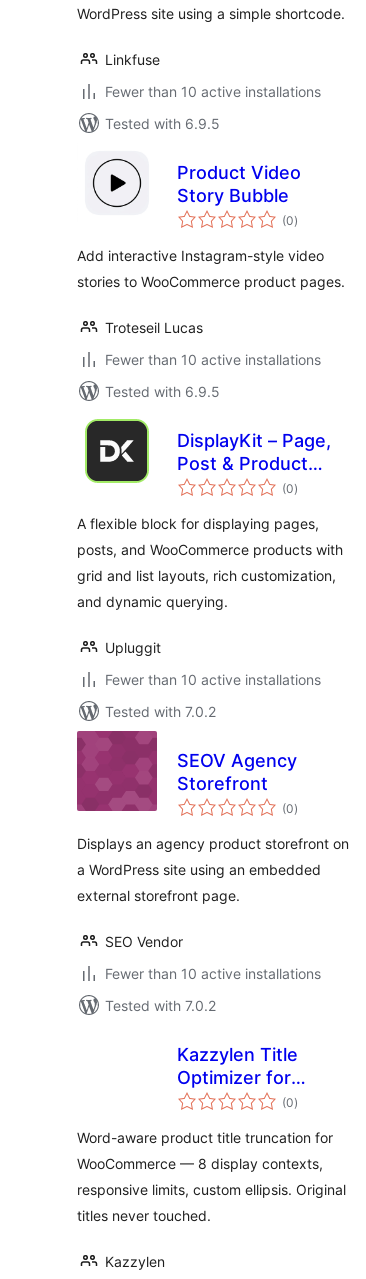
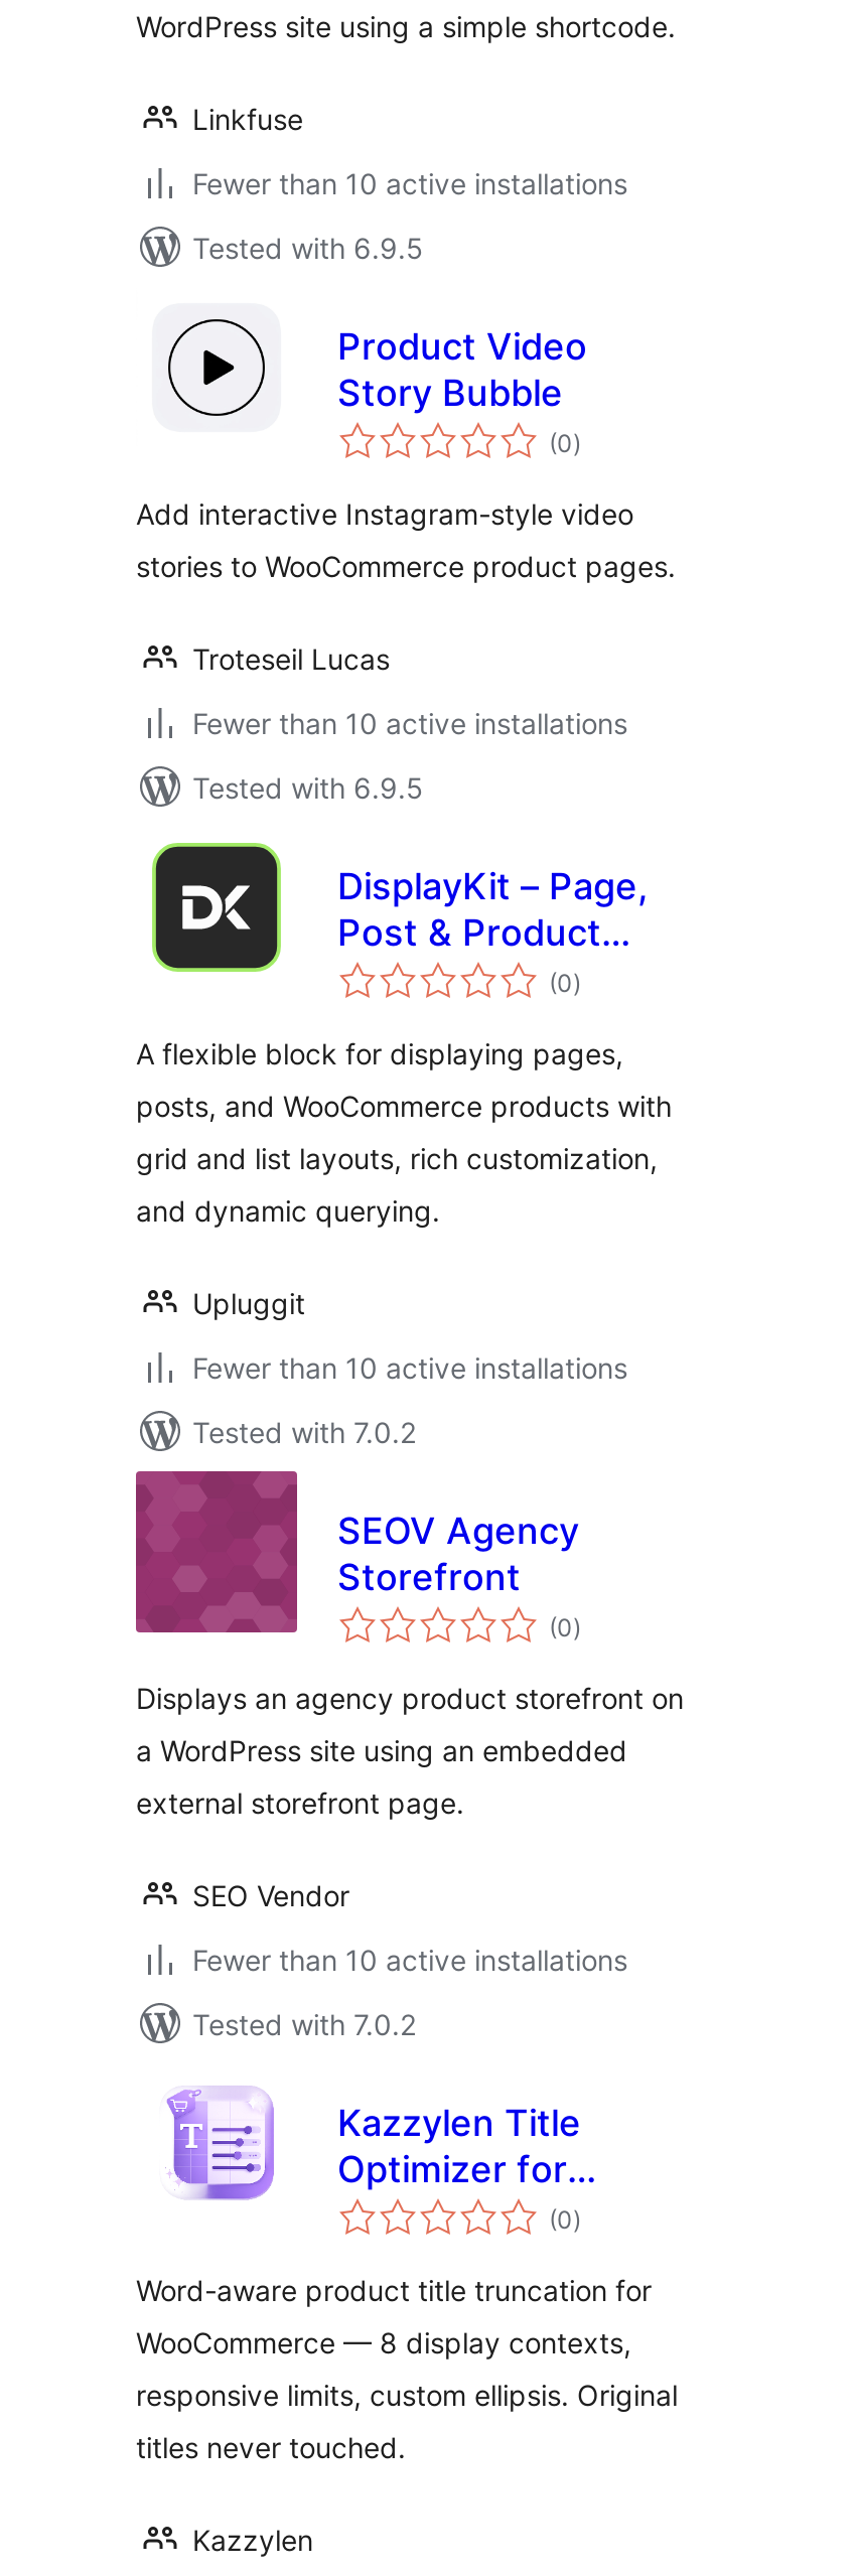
+ [image]
